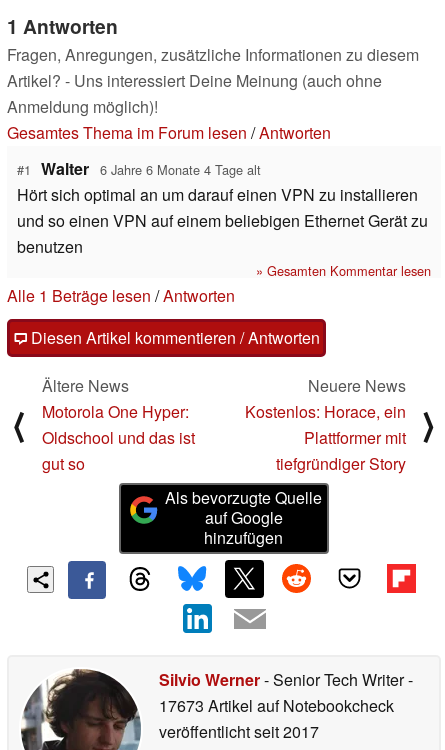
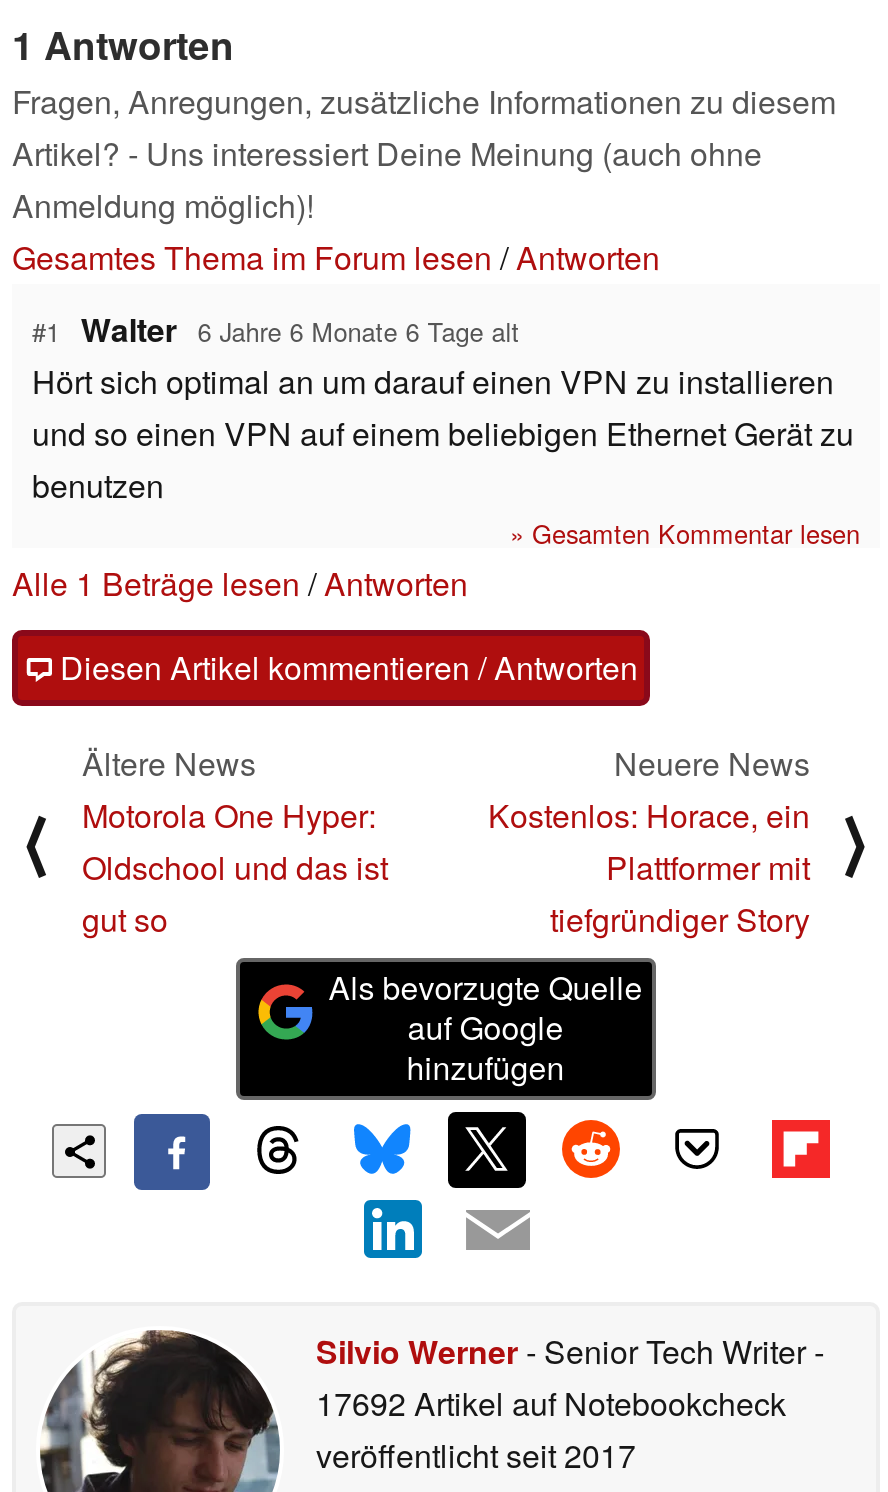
- #1 Walter 6 Jahre 6 Monate 4 Tage alt
+ #1 Walter 6 Jahre 6 Monate 6 Tage alt

- 17673 Artikel auf Notebookcheck
+ 17692 Artikel auf Notebookcheck
